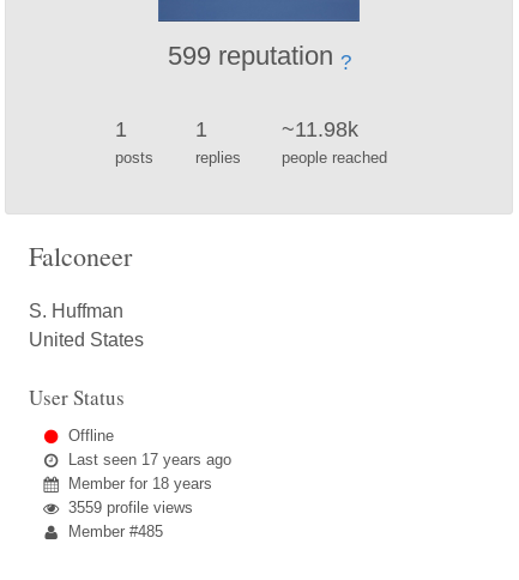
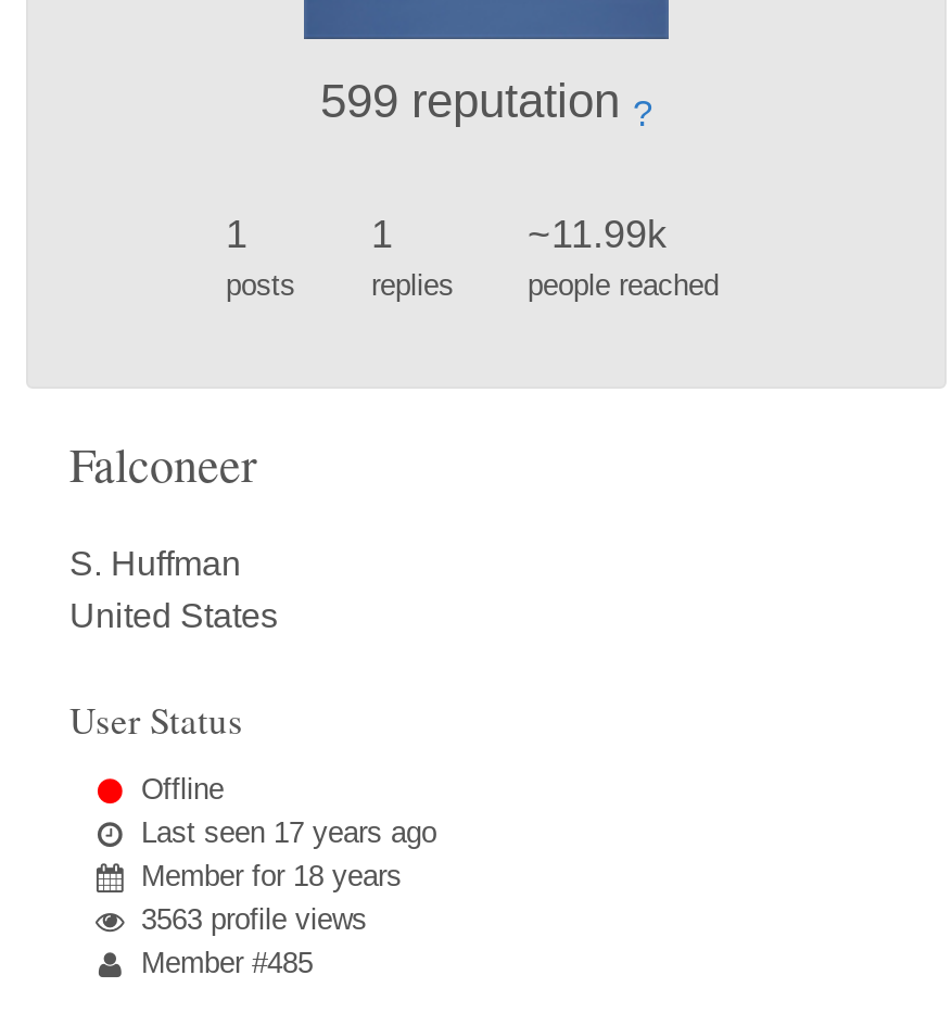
- ~11.98k
+ ~11.99k

- 3559 profile views
+ 3563 profile views
